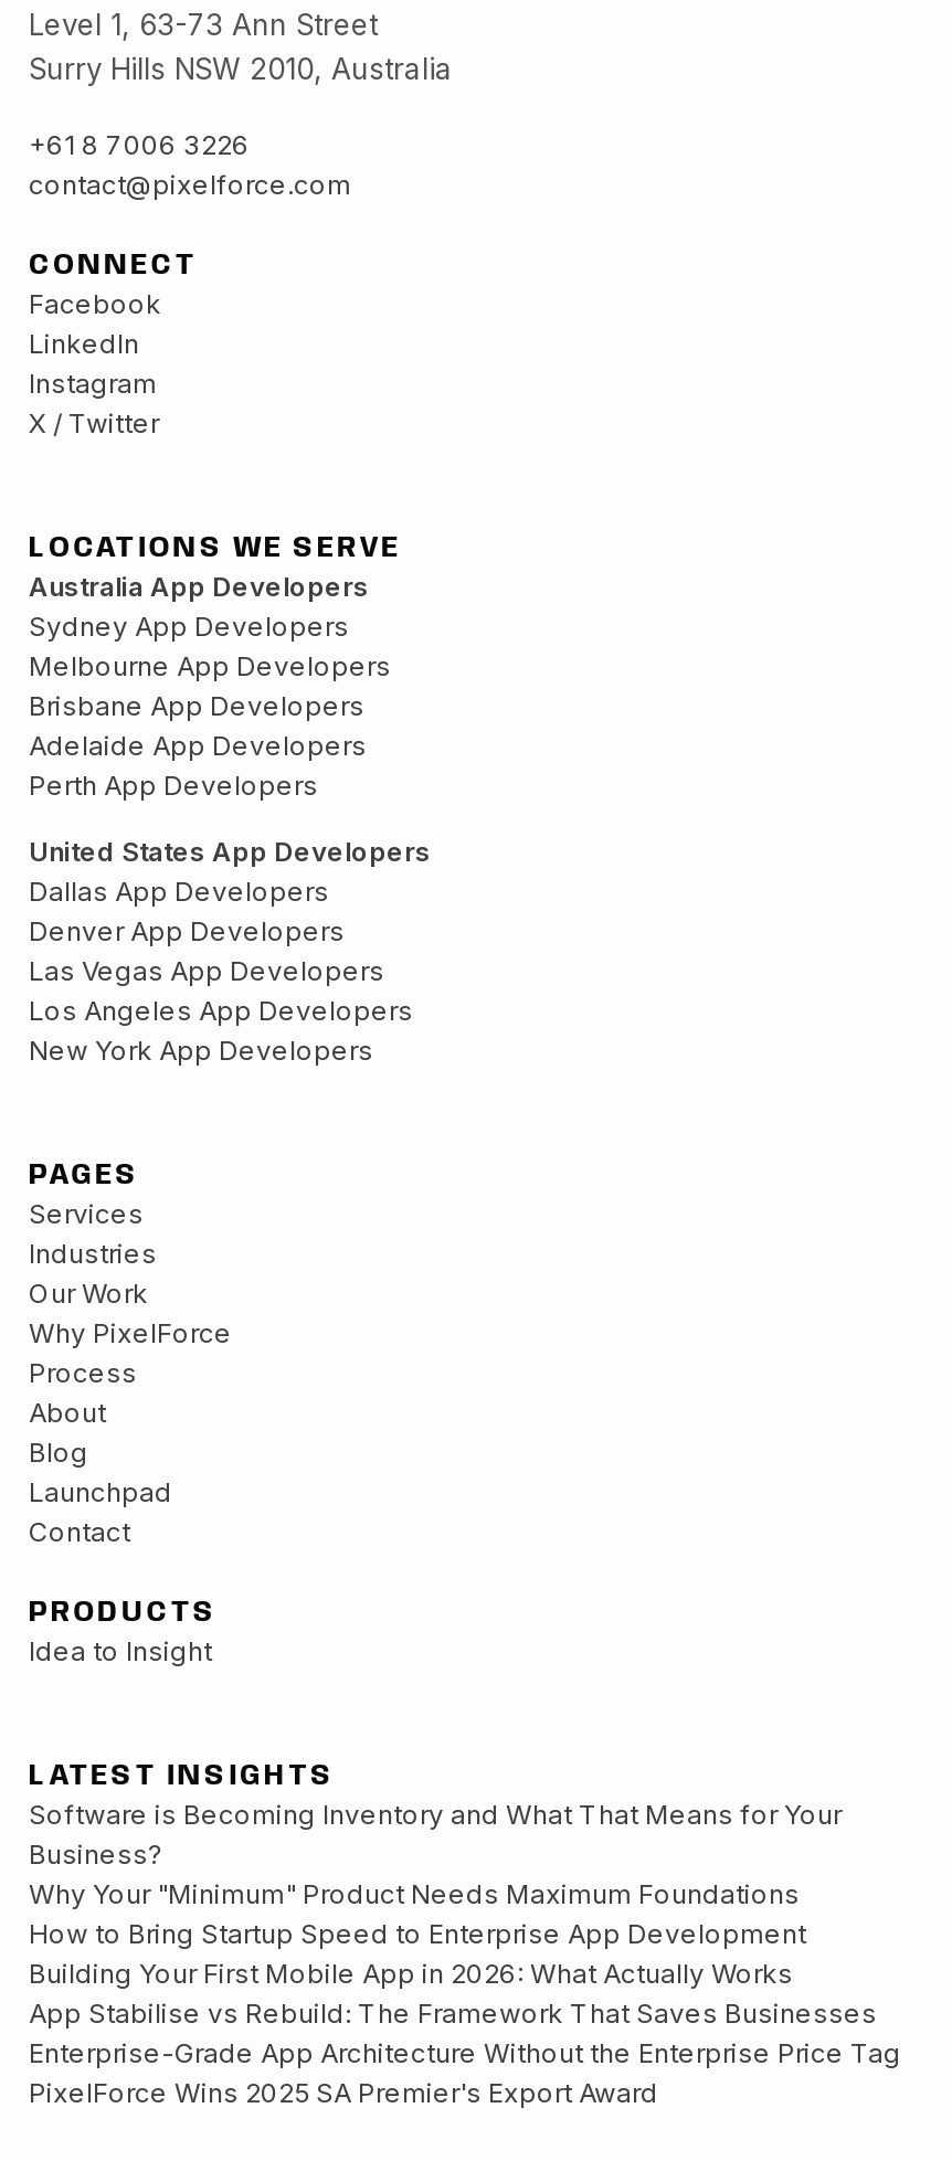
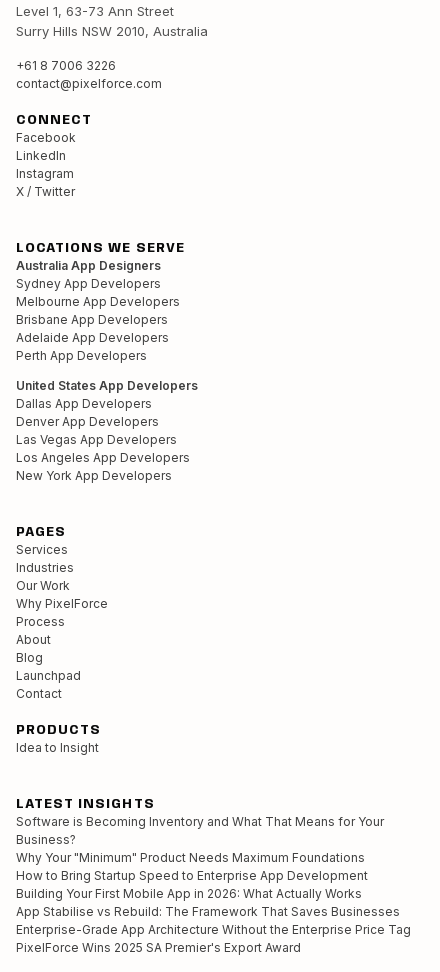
- Australia App Developers
+ Australia App Designers
